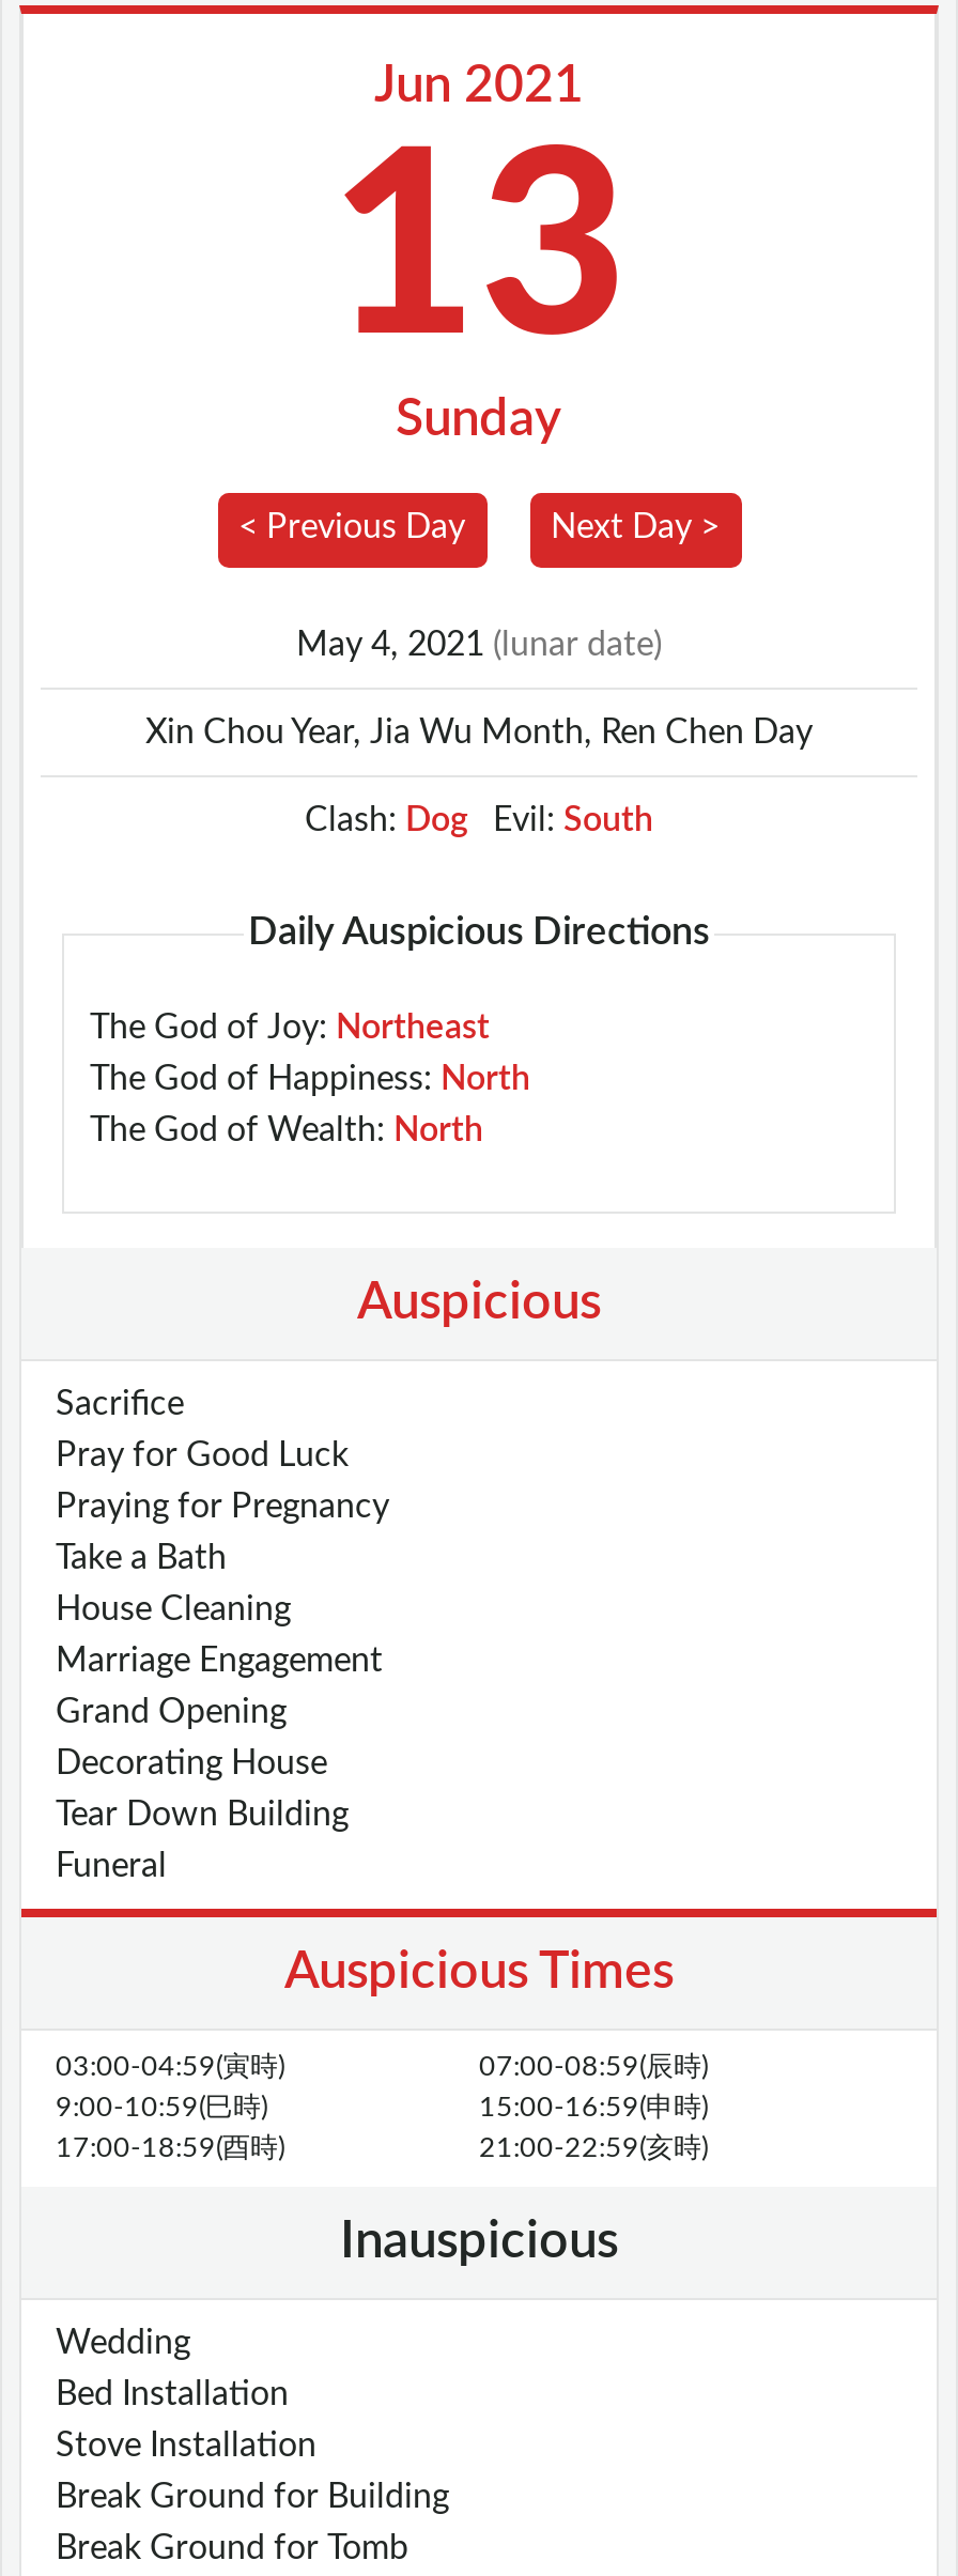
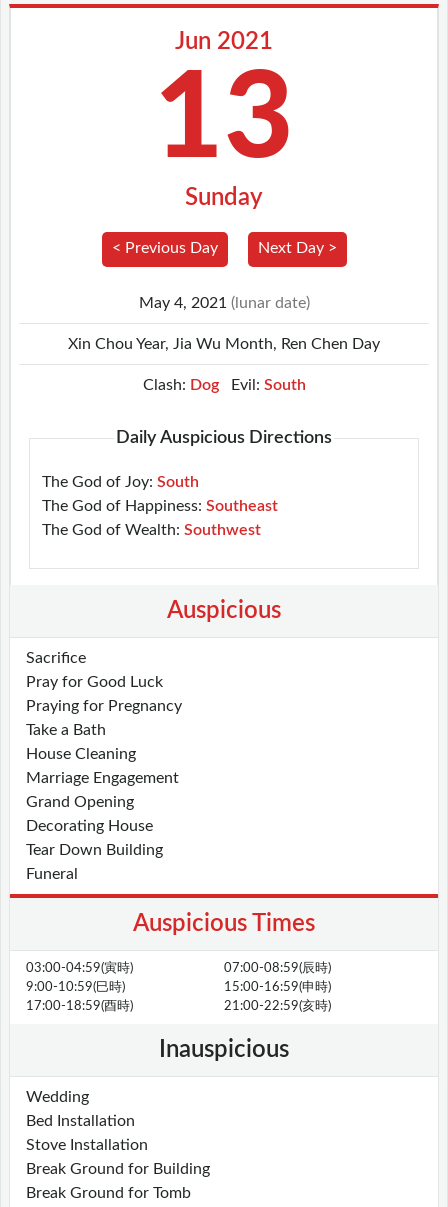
- The God of Joy: Northeast
+ The God of Joy: South

- The God of Happiness: North
+ The God of Happiness: Southeast

- The God of Wealth: North
+ The God of Wealth: Southwest
